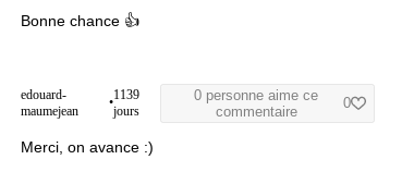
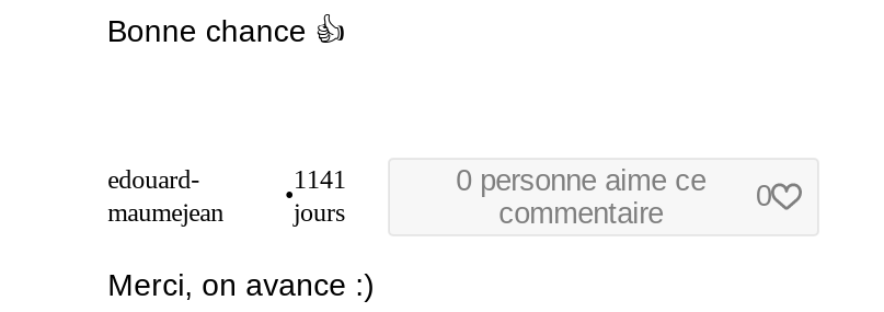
- 1139
+ 1141
